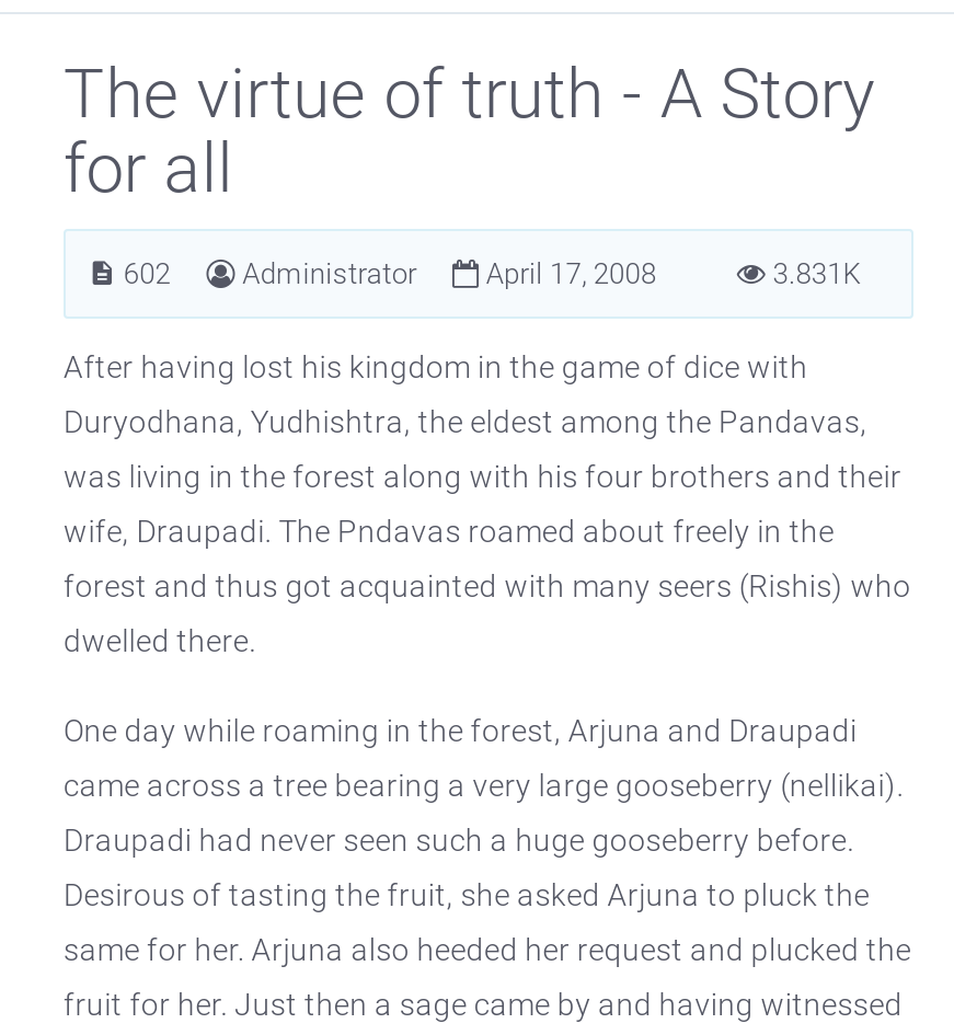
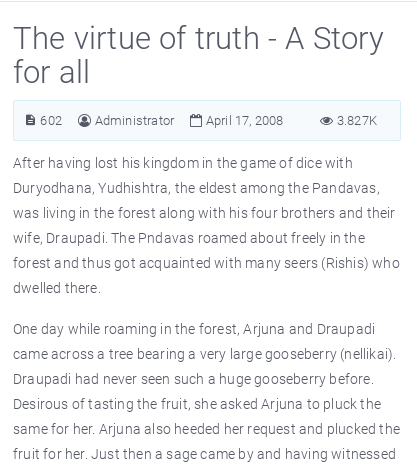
- 3.831K
+ 3.827K
